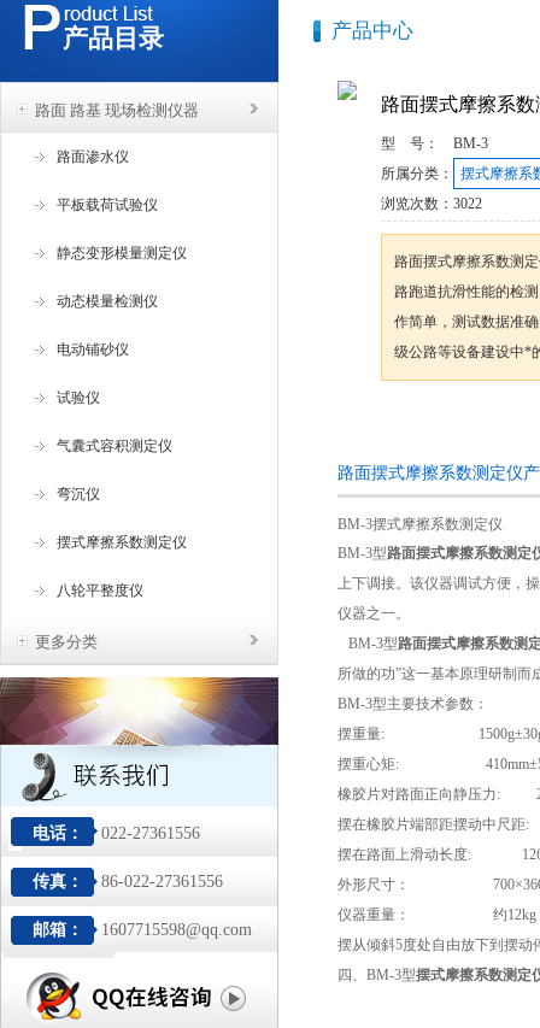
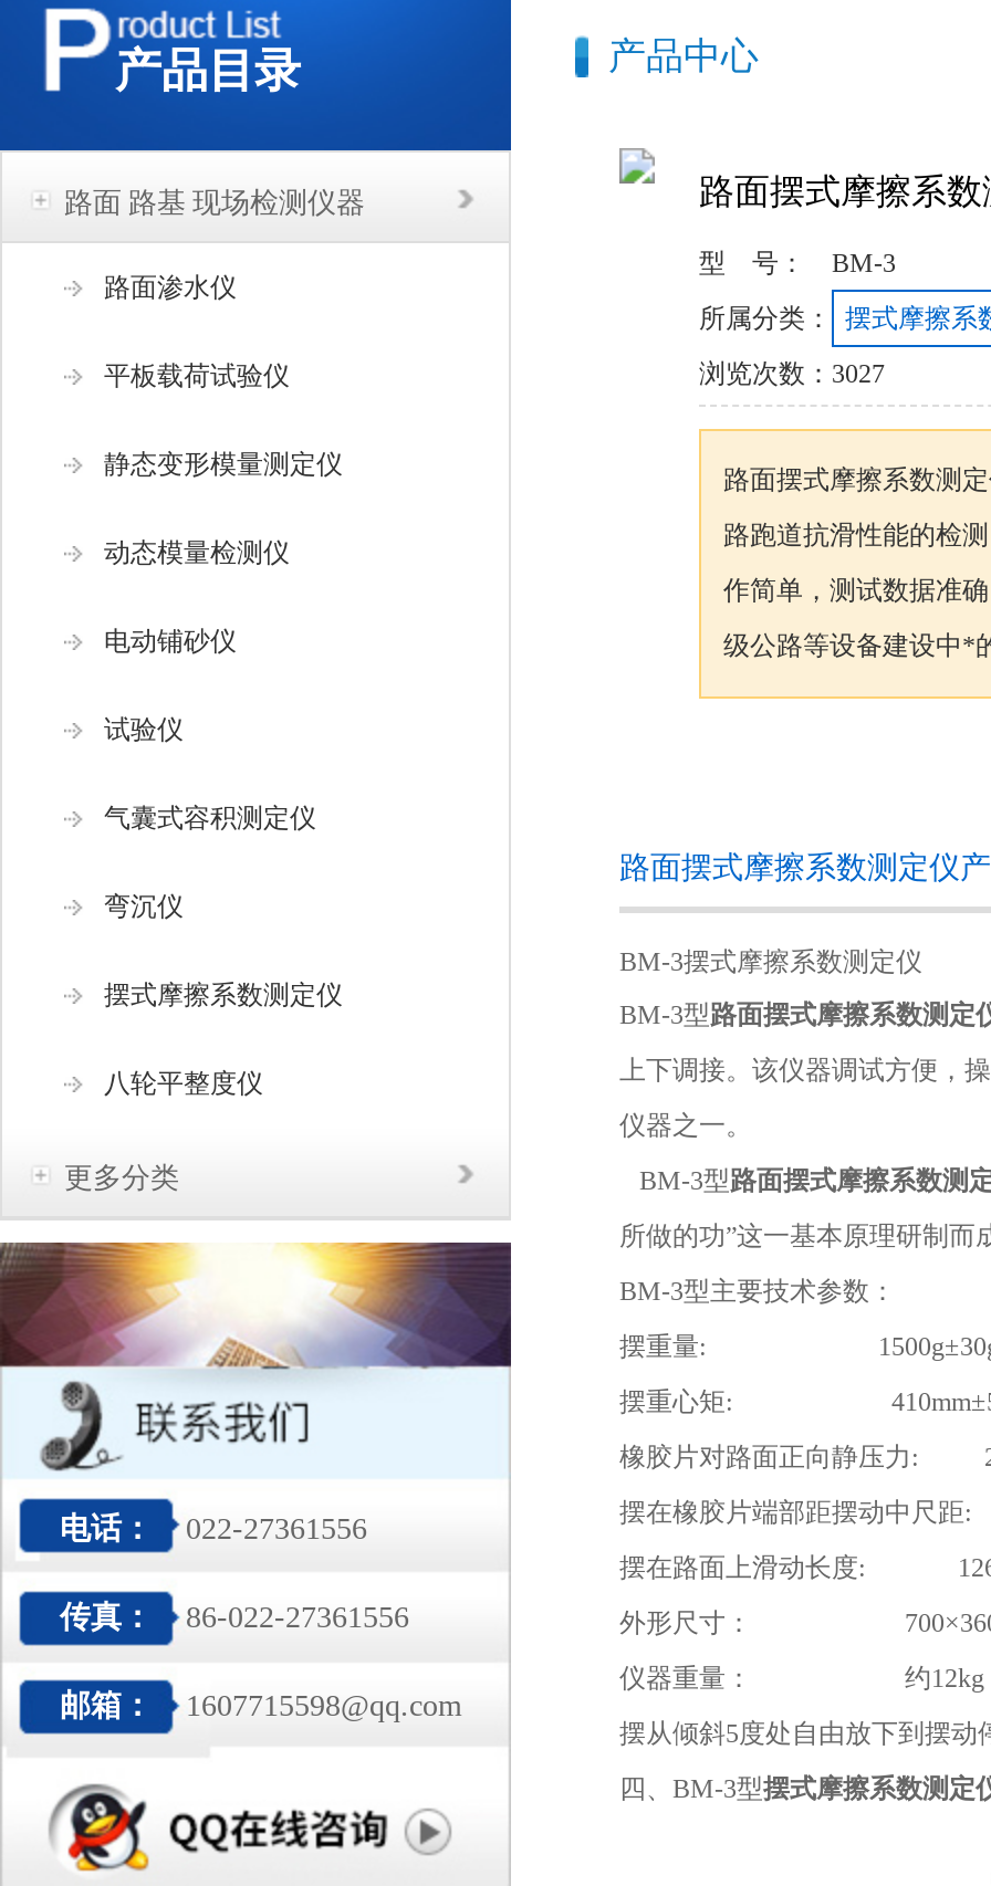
- 浏览次数：3022
+ 浏览次数：3027
